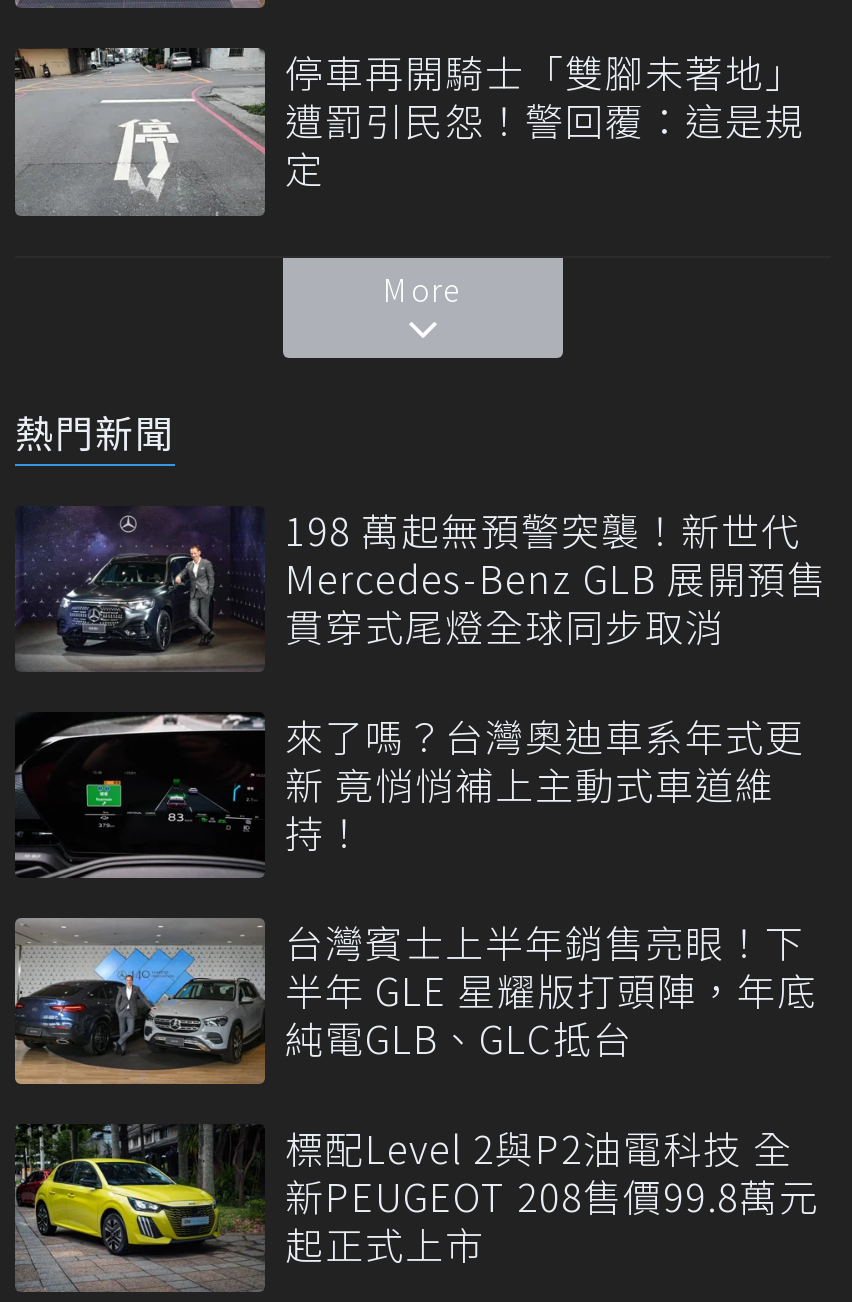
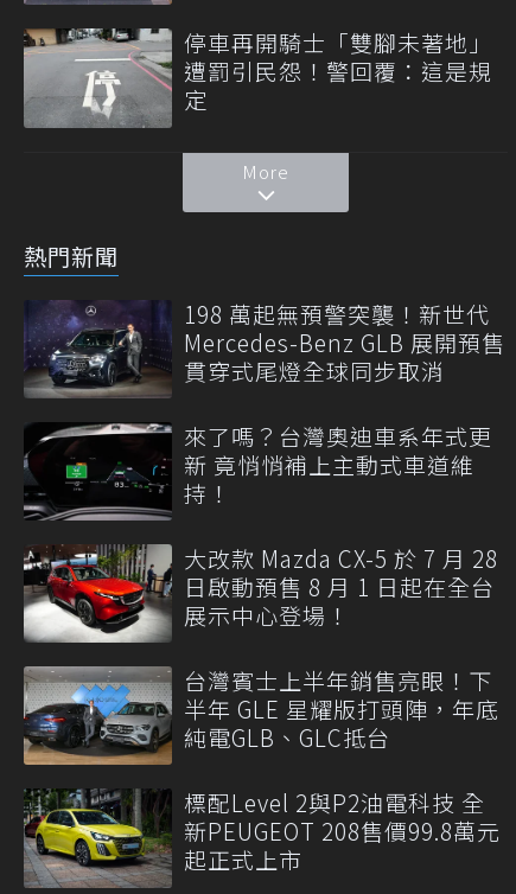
+ [image]
+ 大改款 Mazda CX-5 於 7 月 28
+ 日啟動預售 8 月 1 日起在全台
+ 展示中心登場！
